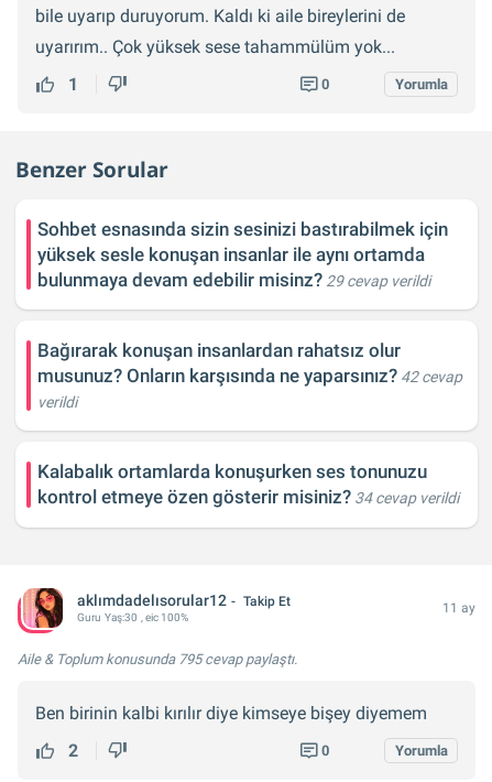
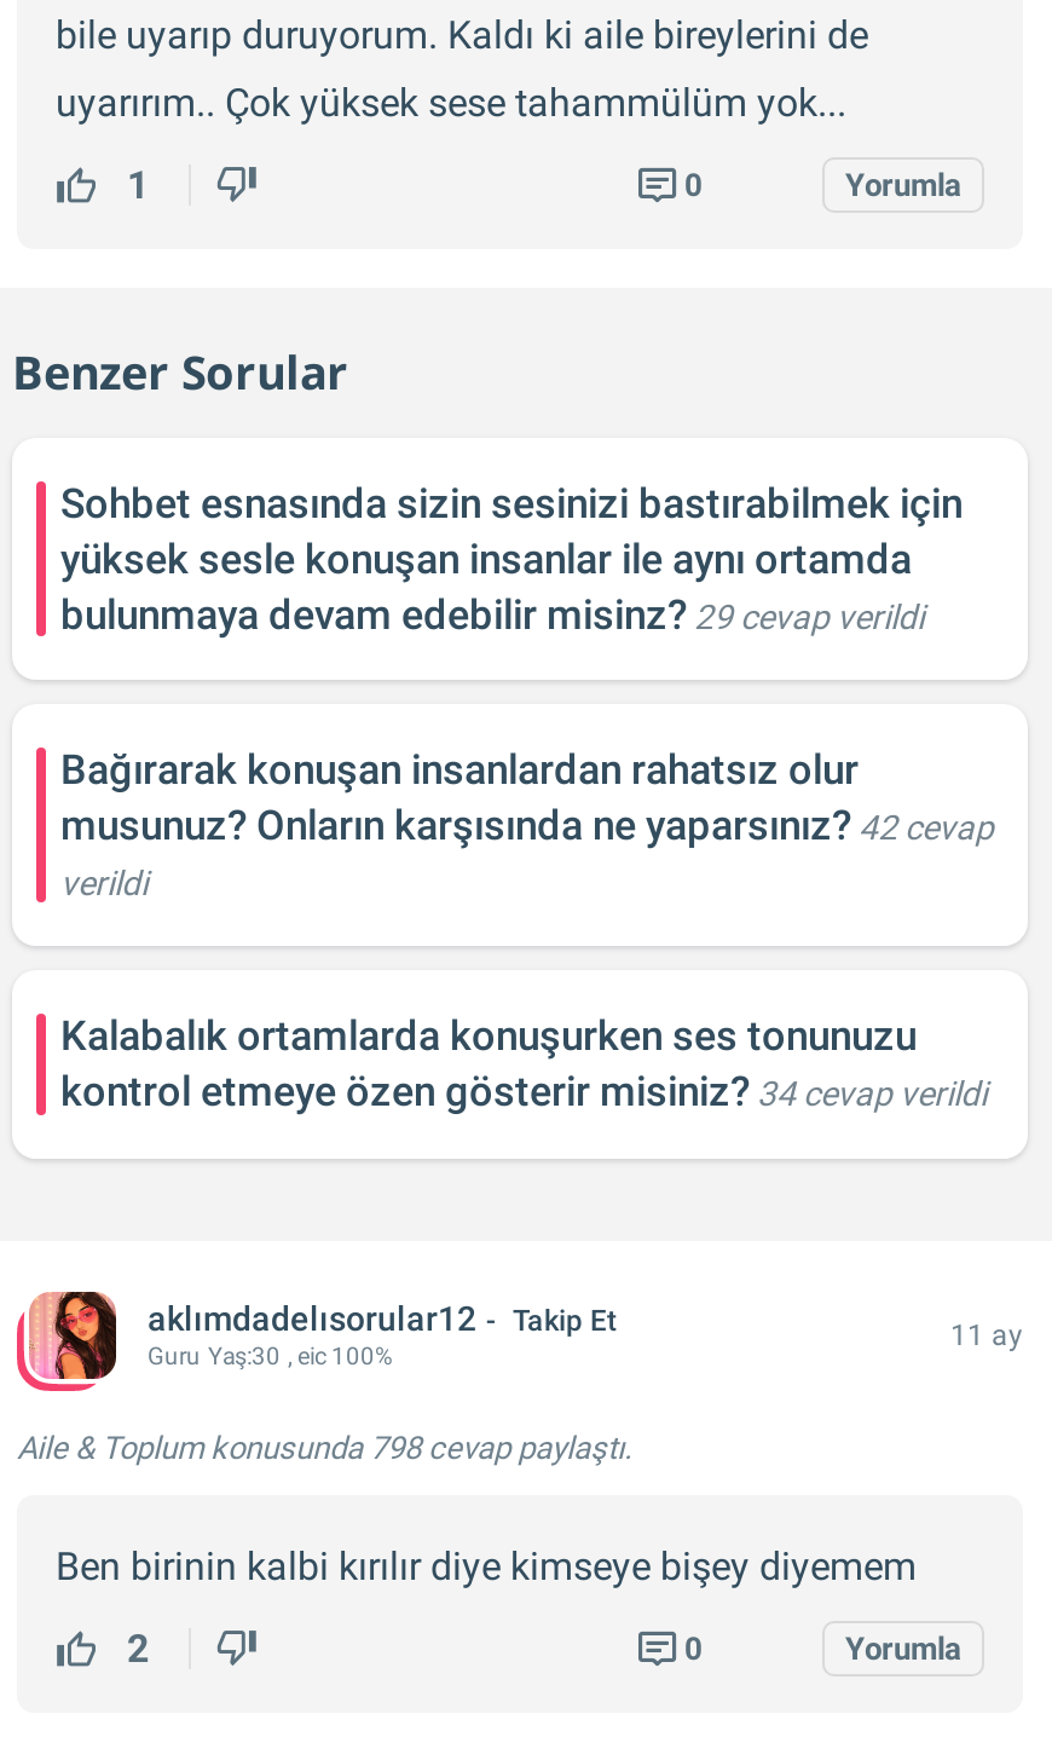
- Aile & Toplum konusunda 795 cevap paylaştı.
+ Aile & Toplum konusunda 798 cevap paylaştı.
